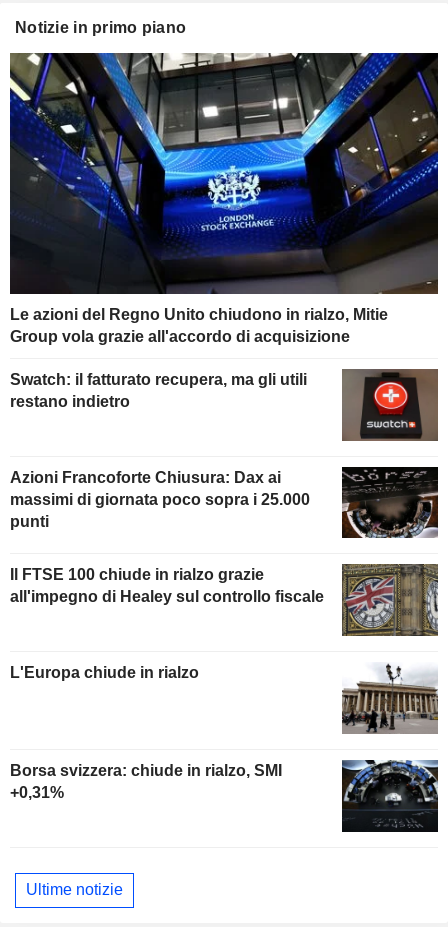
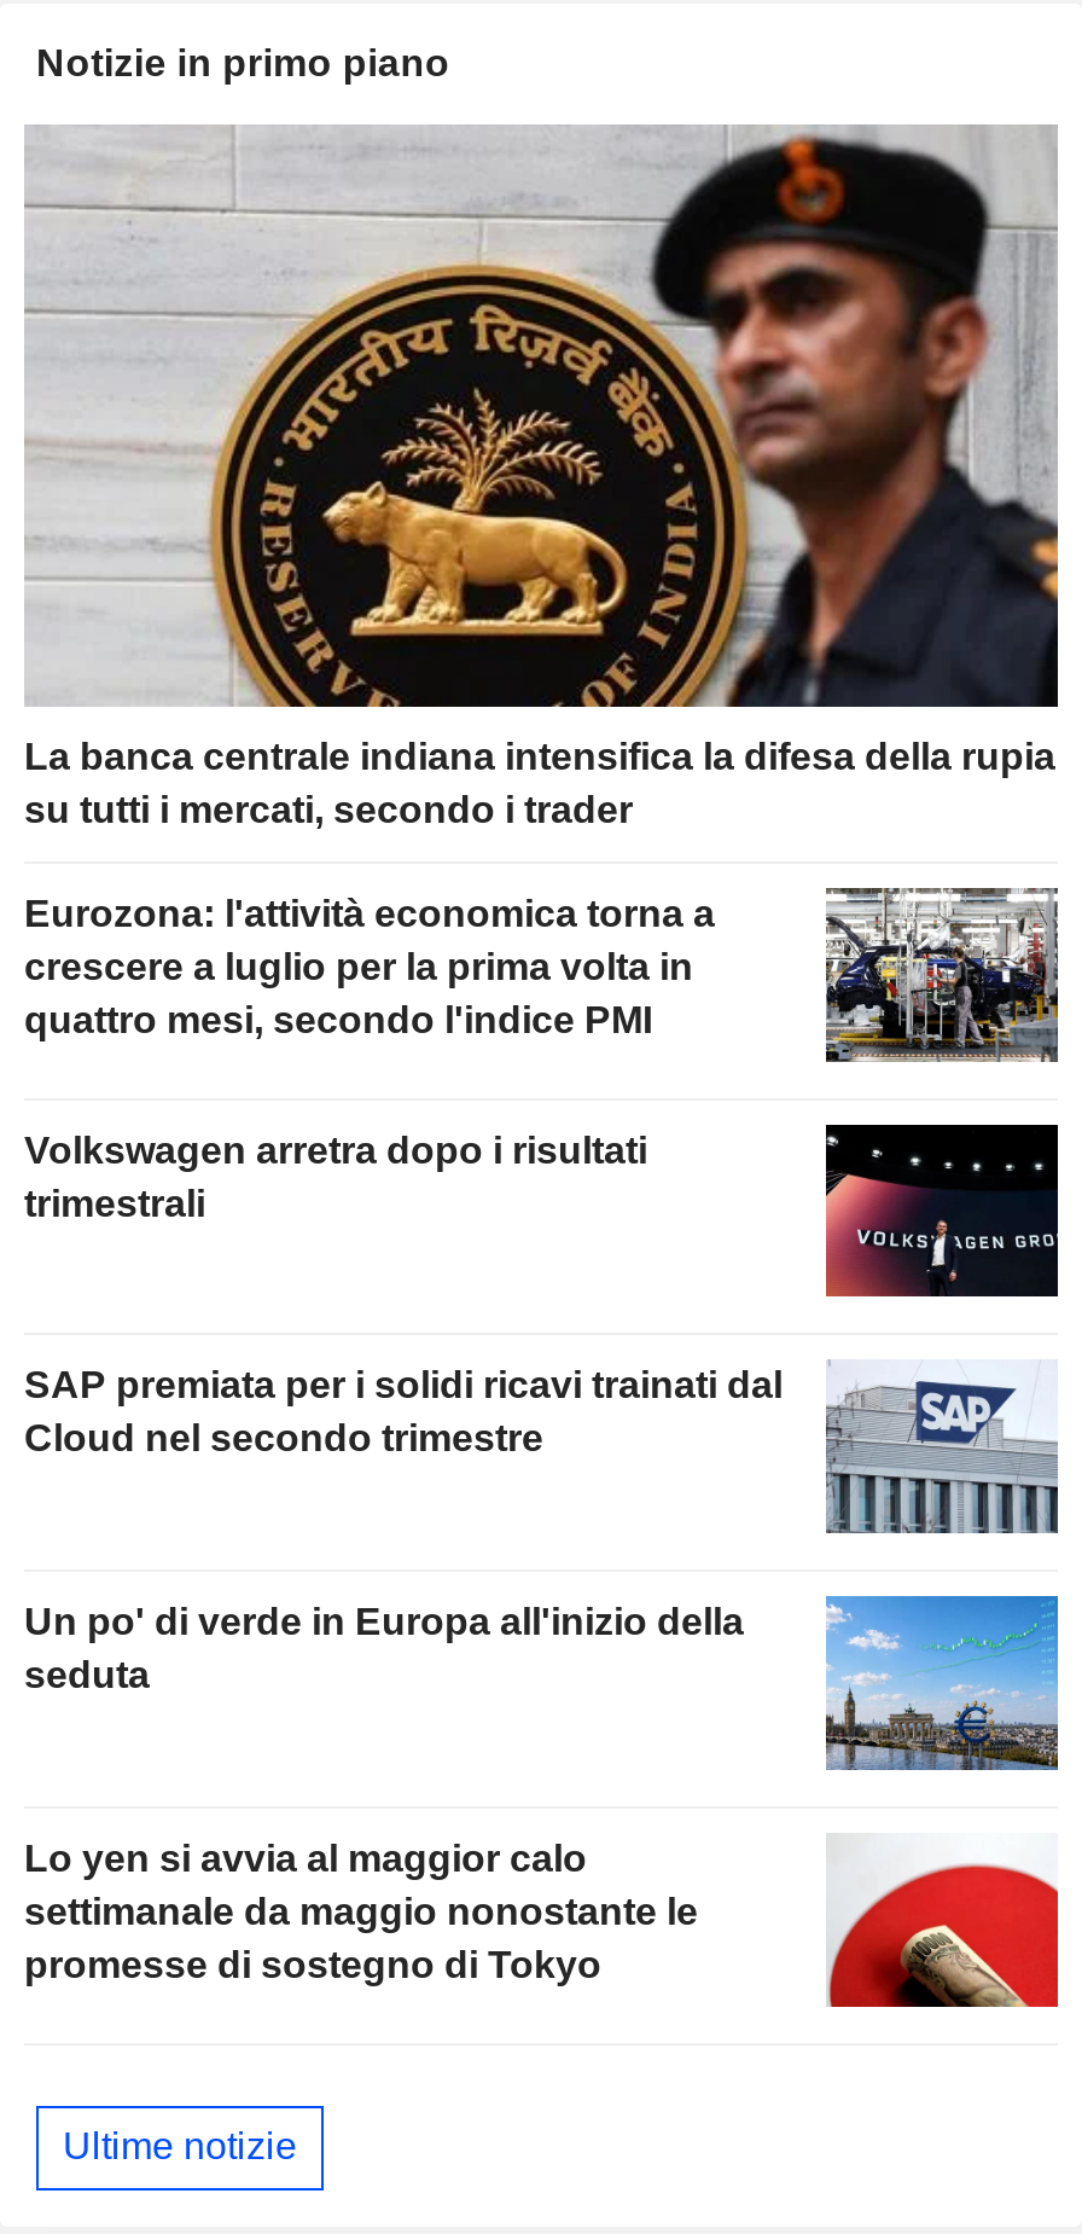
- [image]
- Le azioni del Regno Unito chiudono in rialzo, Mitie
- Group vola grazie all'accordo di acquisizione
+ [image]
+ La banca centrale indiana intensifica la difesa della rupia
+ su tutti i mercati, secondo i trader

- Swatch: il fatturato recupera, ma gli utili
- restano indietro
+ Eurozona: l'attività economica torna a
+ crescere a luglio per la prima volta in
+ quattro mesi, secondo l'indice PMI

- [image]
+ [image]

- Azioni Francoforte Chiusura: Dax ai
- massimi di giornata poco sopra i 25.000
- punti
+ Volkswagen arretra dopo i risultati
+ trimestrali

- [image]
+ [image]

- [image]
- Il FTSE 100 chiude in rialzo grazie
- all'impegno di Healey sul controllo fiscale
+ [image]
+ SAP premiata per i solidi ricavi trainati dal
+ Cloud nel secondo trimestre

- L'Europa chiude in rialzo
+ Un po' di verde in Europa all'inizio della
+ seduta

- [image]
+ [image]

- Borsa svizzera: chiude in rialzo, SMI
- +0,31%
+ Lo yen si avvia al maggior calo
+ settimanale da maggio nonostante le
+ promesse di sostegno di Tokyo

- [image]
+ [image]
